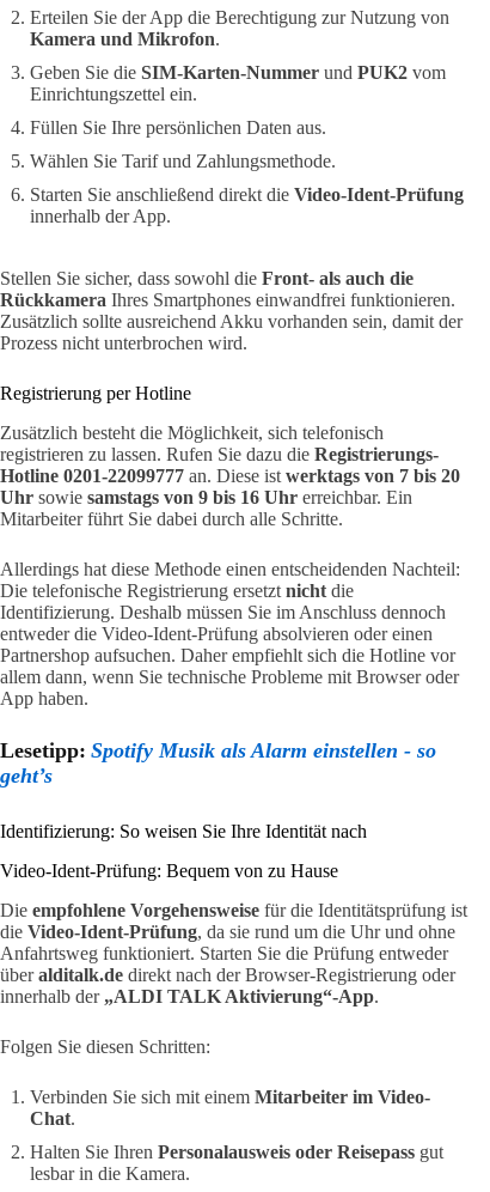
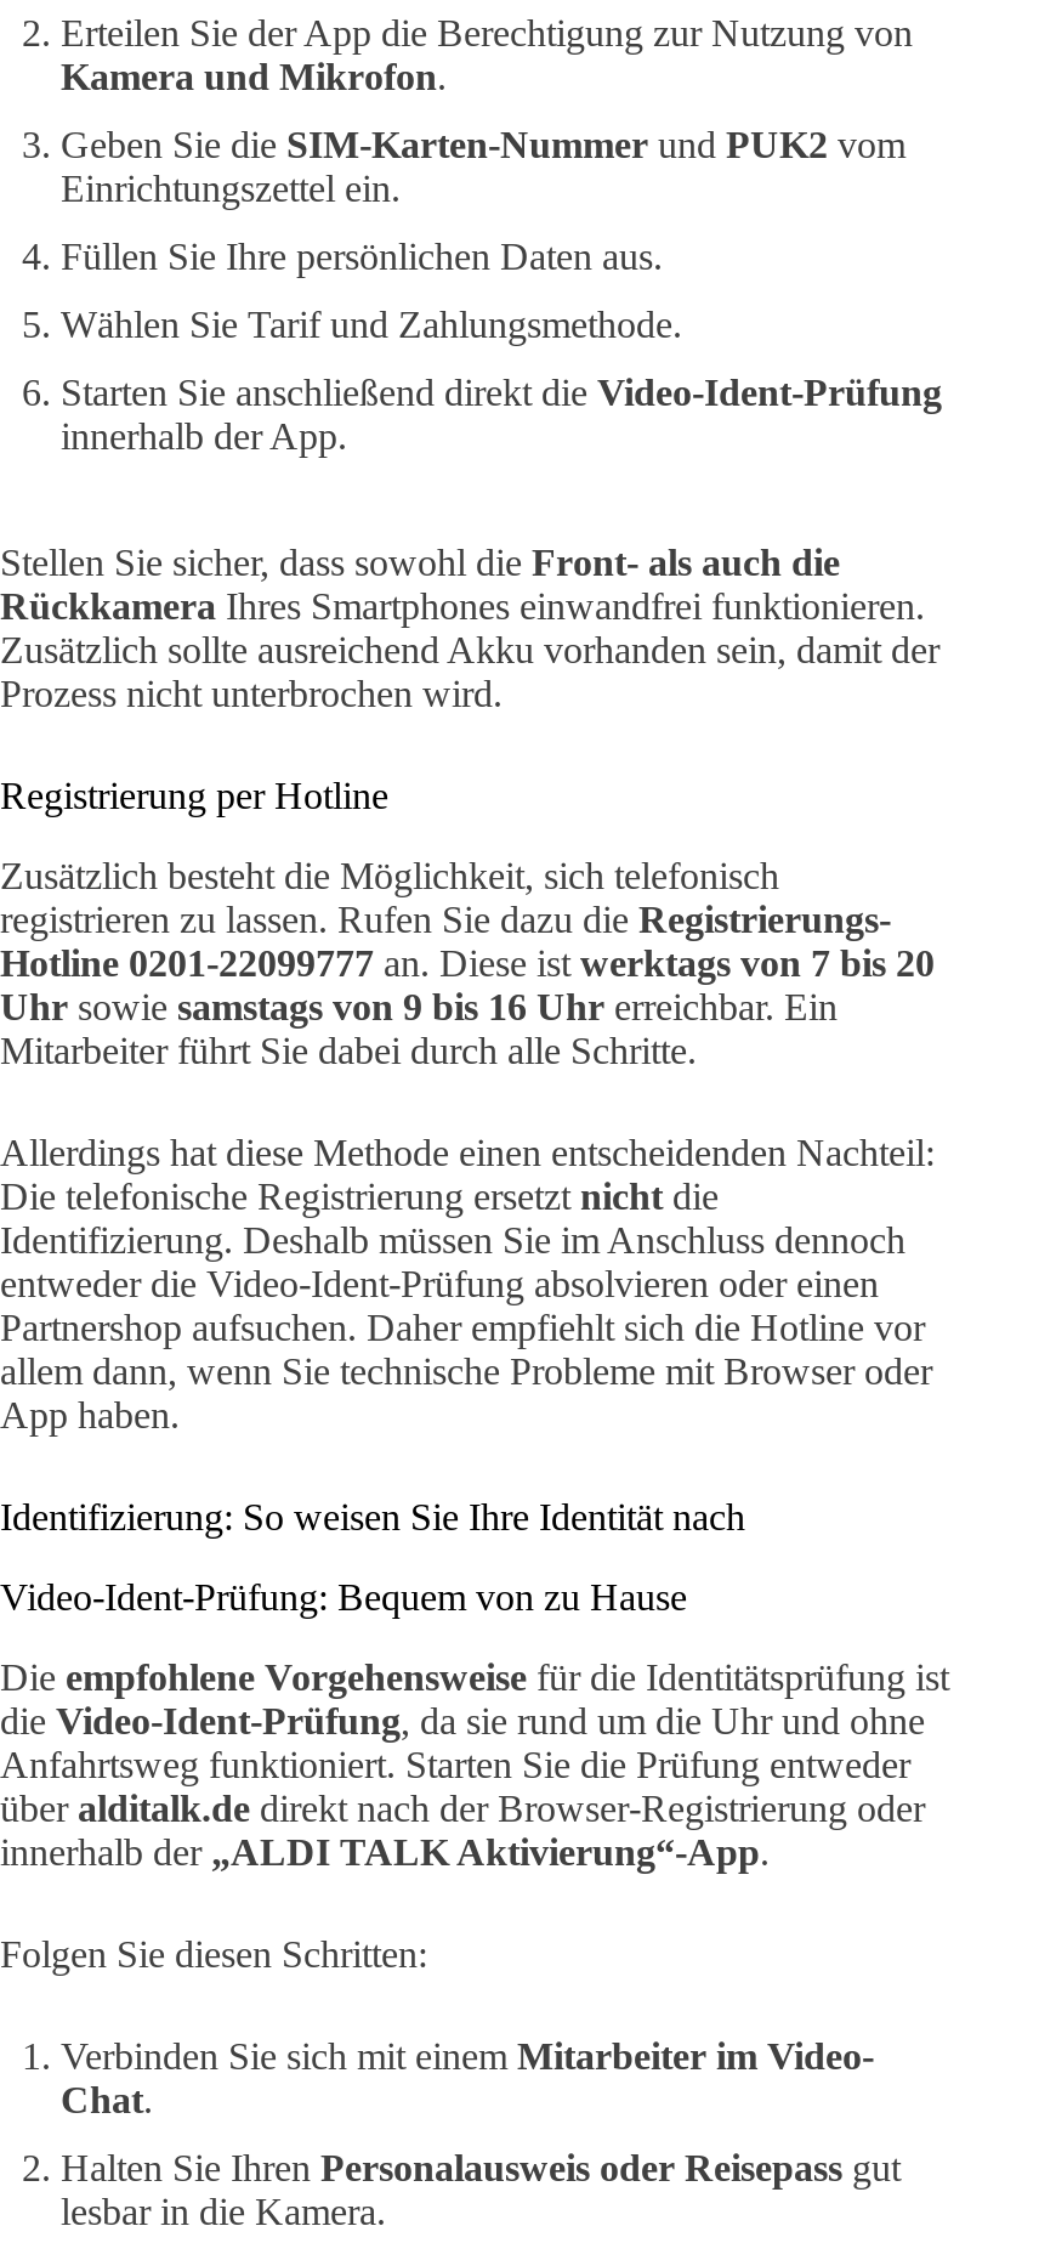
- Lesetipp: Spotify Musik als Alarm einstellen - so
- geht’s
